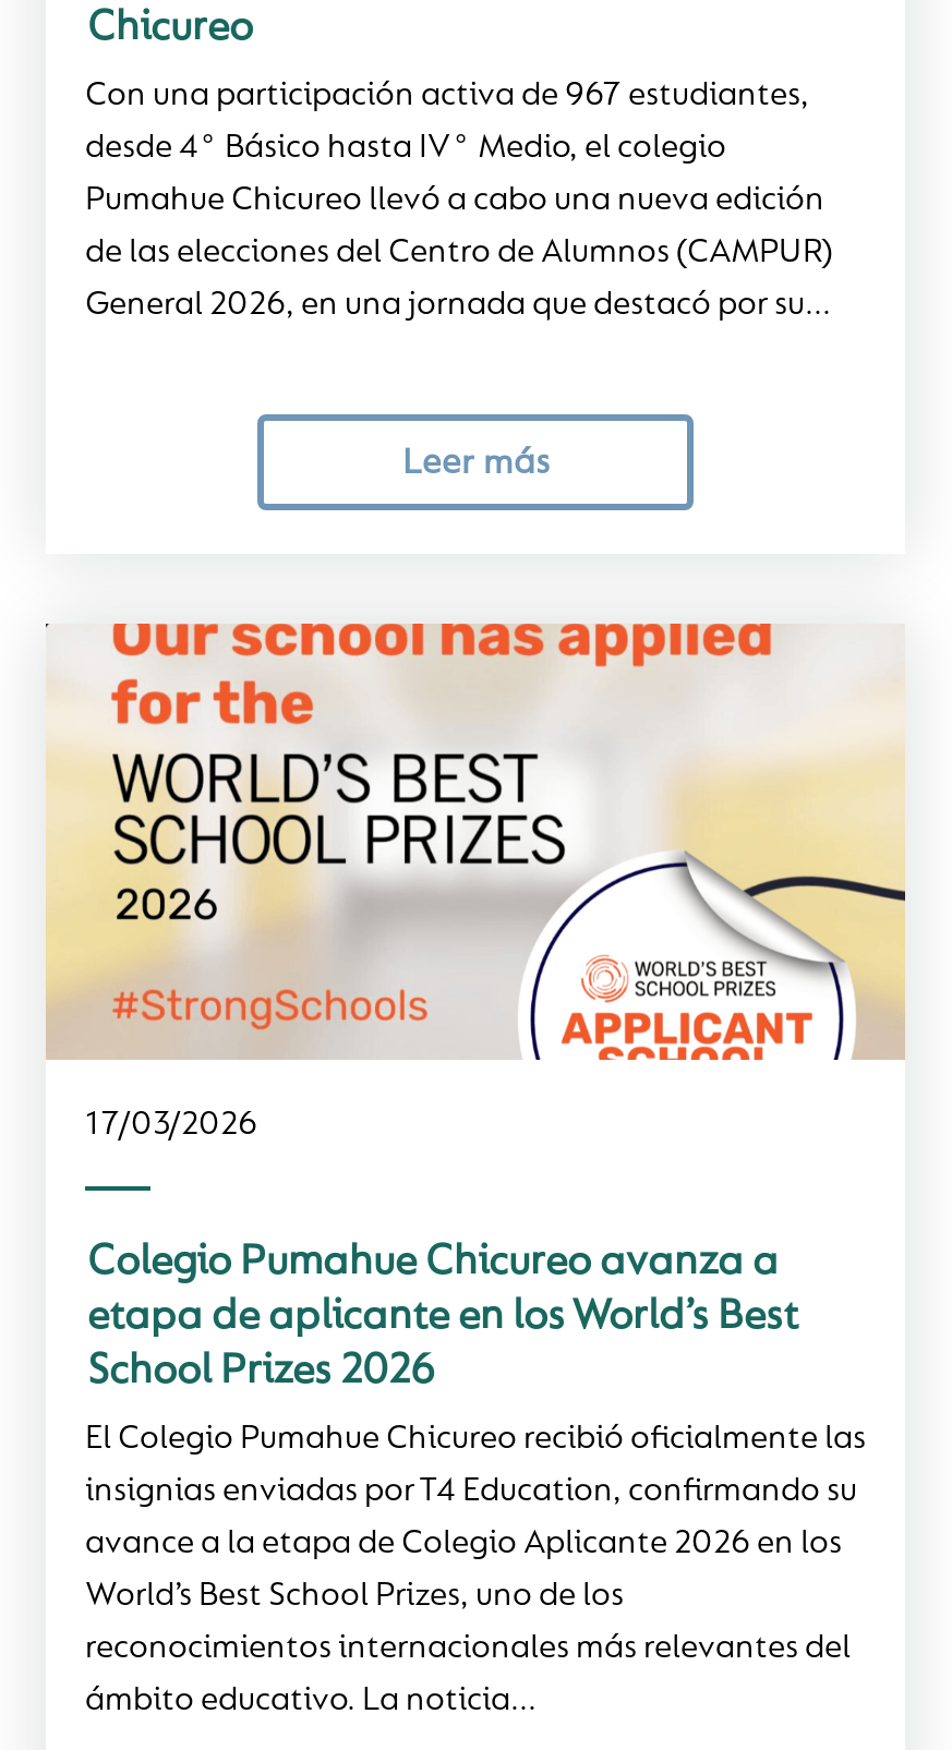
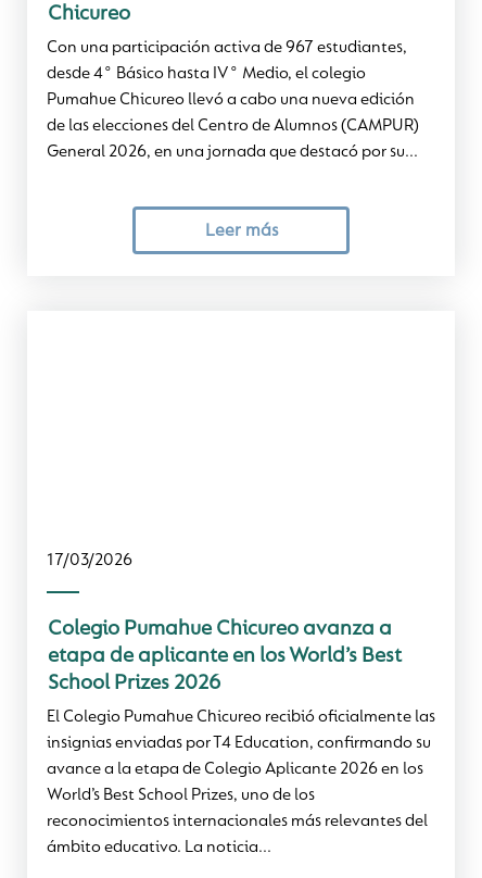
- [image]
